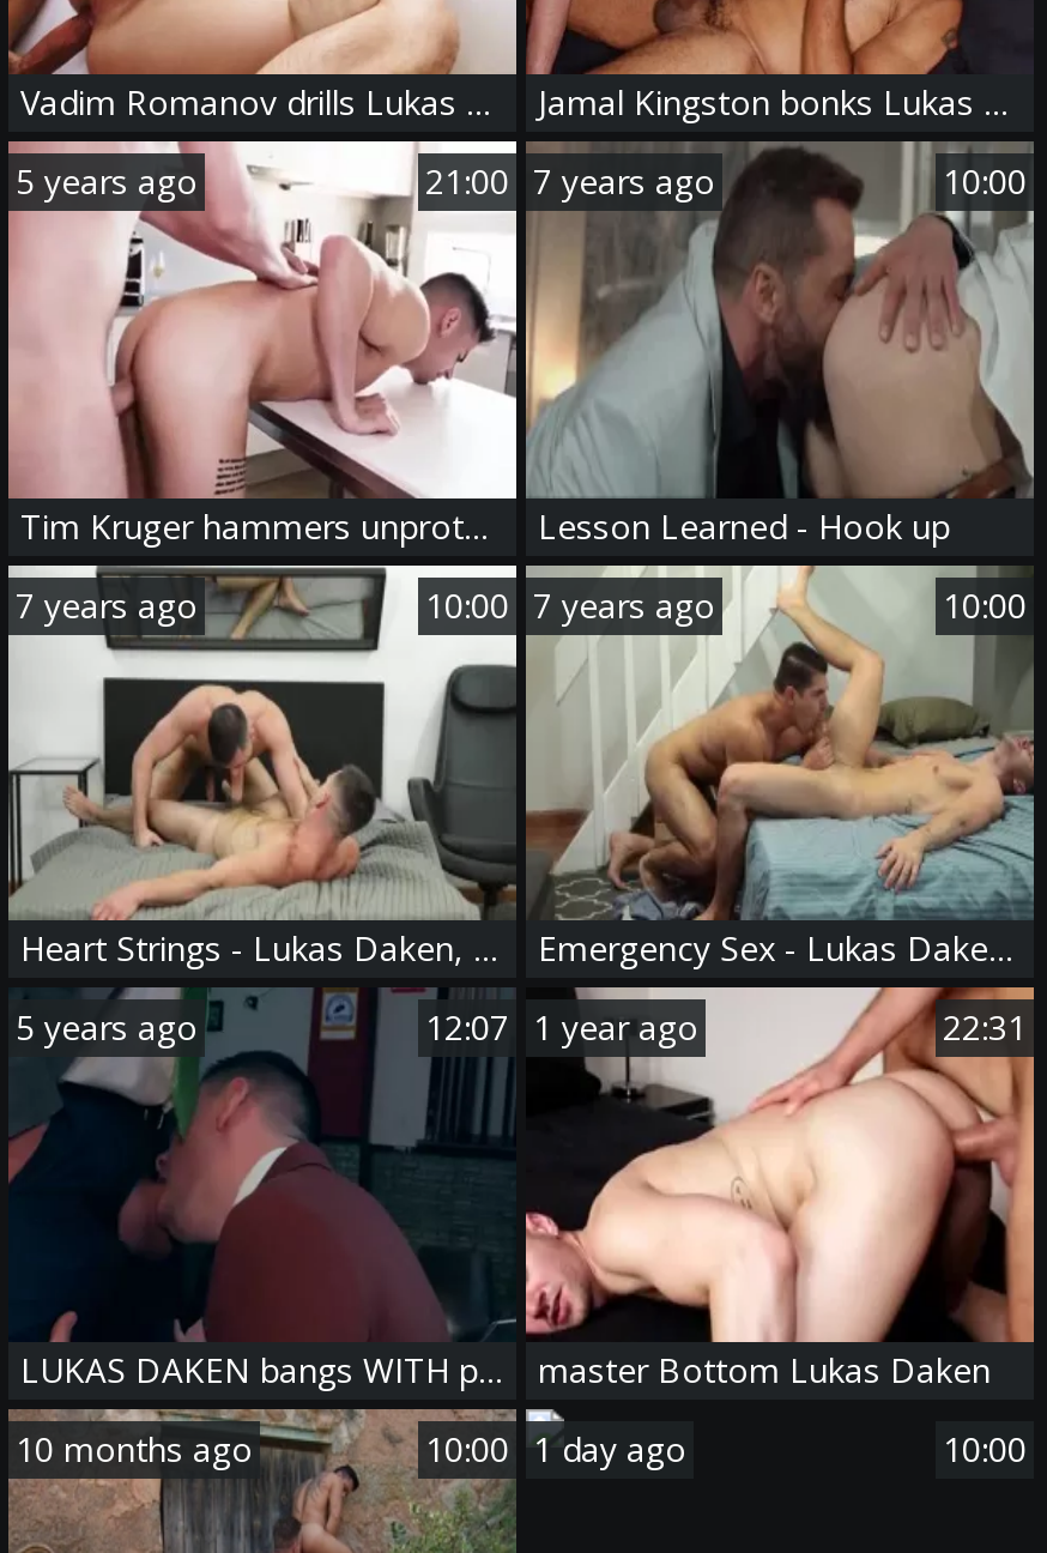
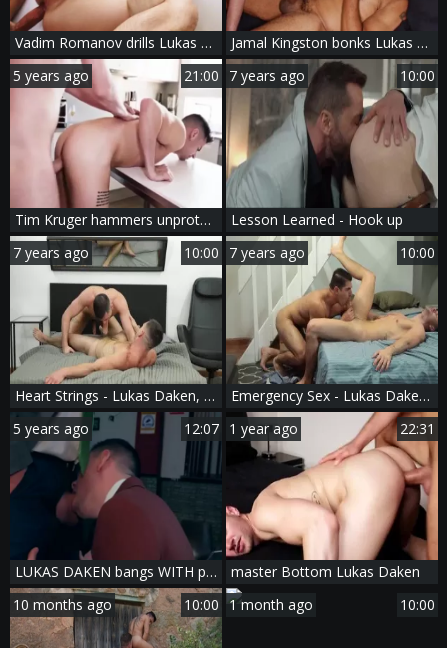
- 10:00 1 day ago
+ 10:00 1 month ago
